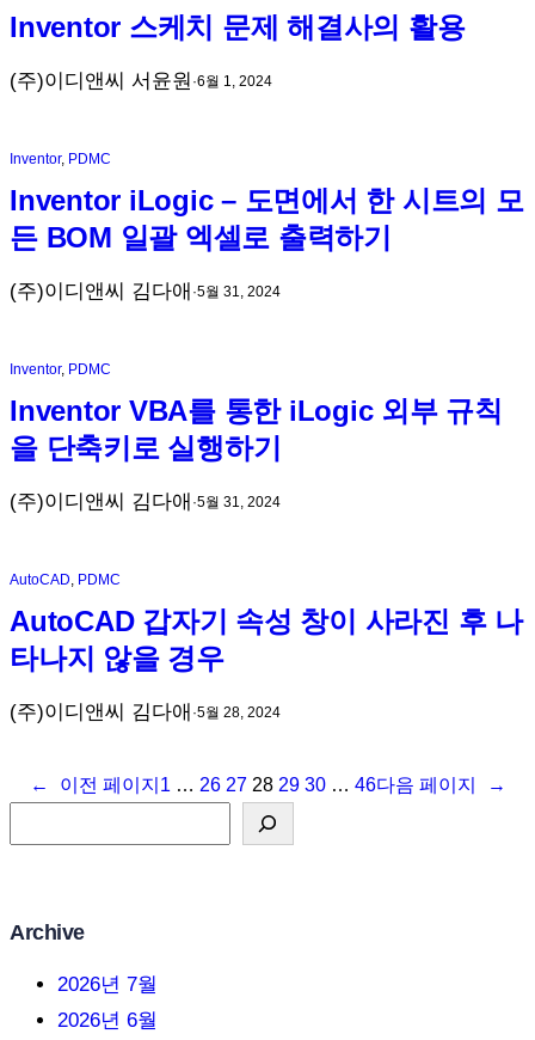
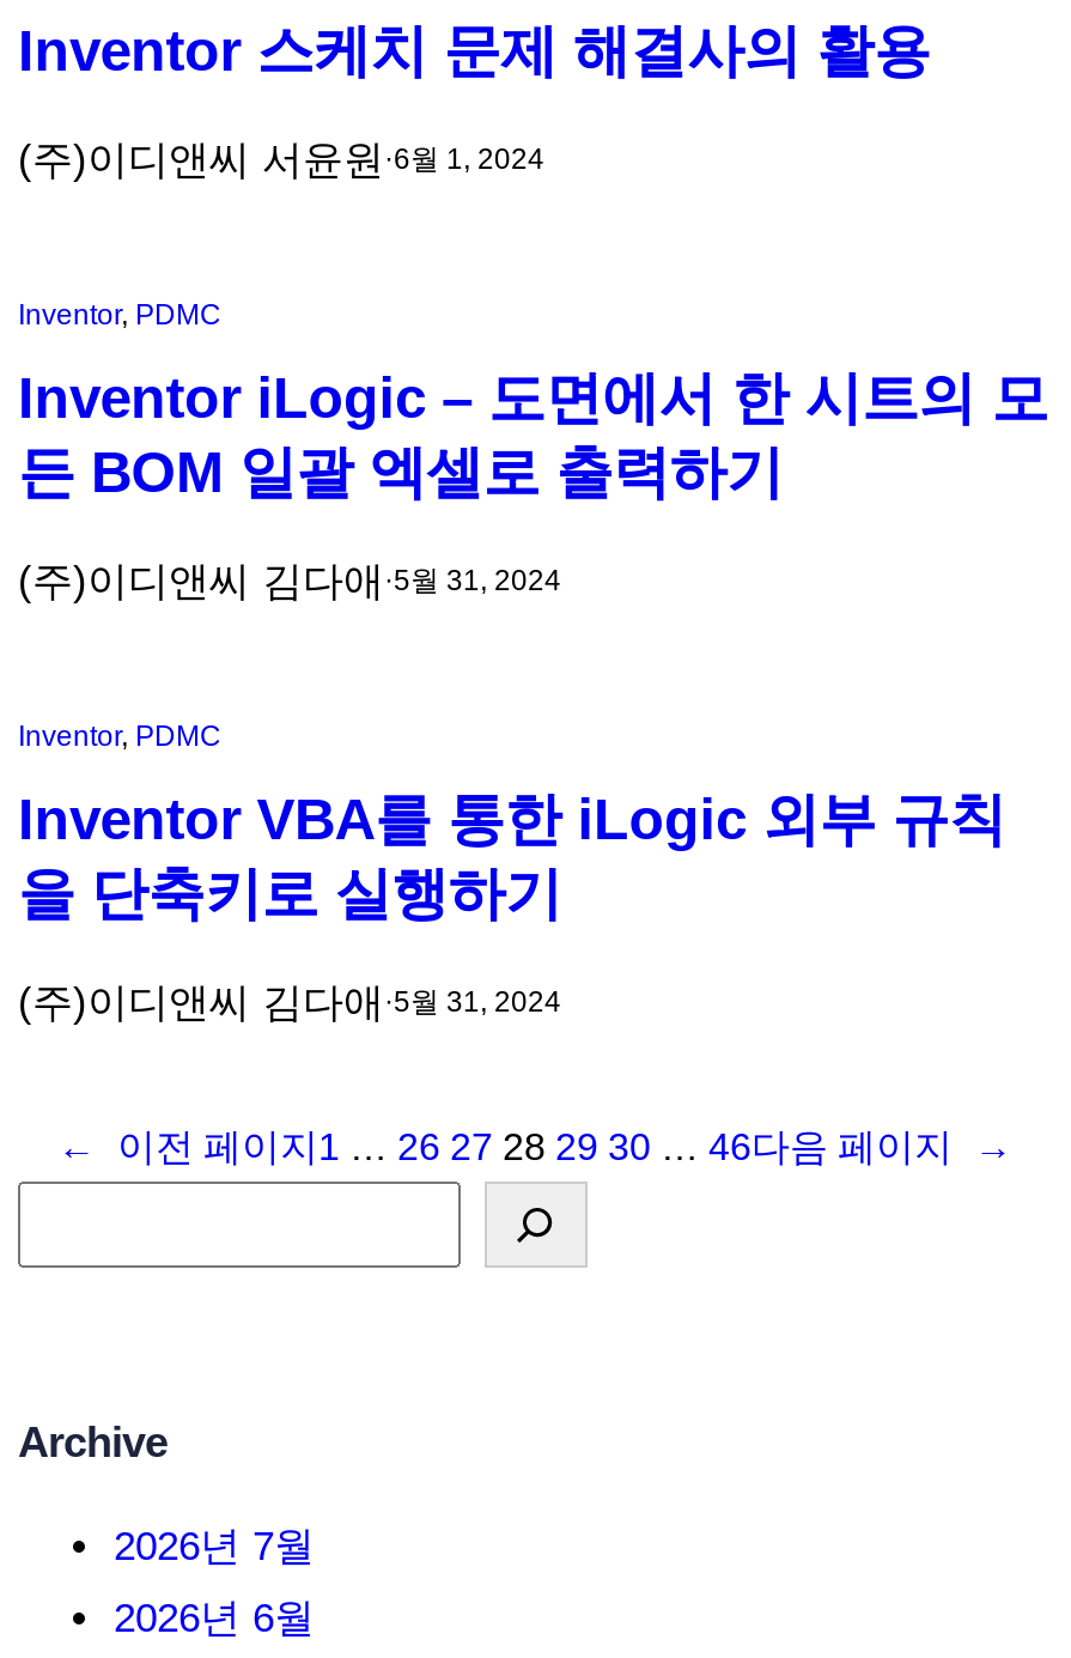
- AutoCAD, PDMC
- AutoCAD 갑자기 속성 창이 사라진 후 나
- 타나지 않을 경우
- (주)이디앤씨 김다애·5월 28, 2024
